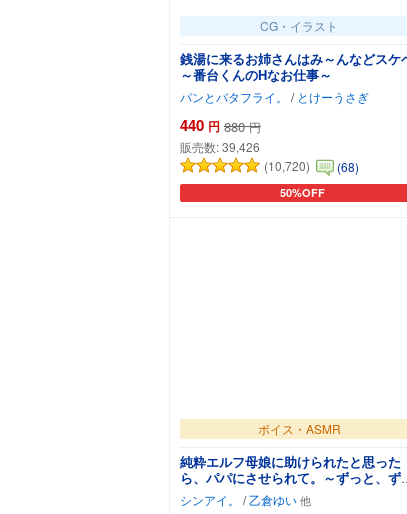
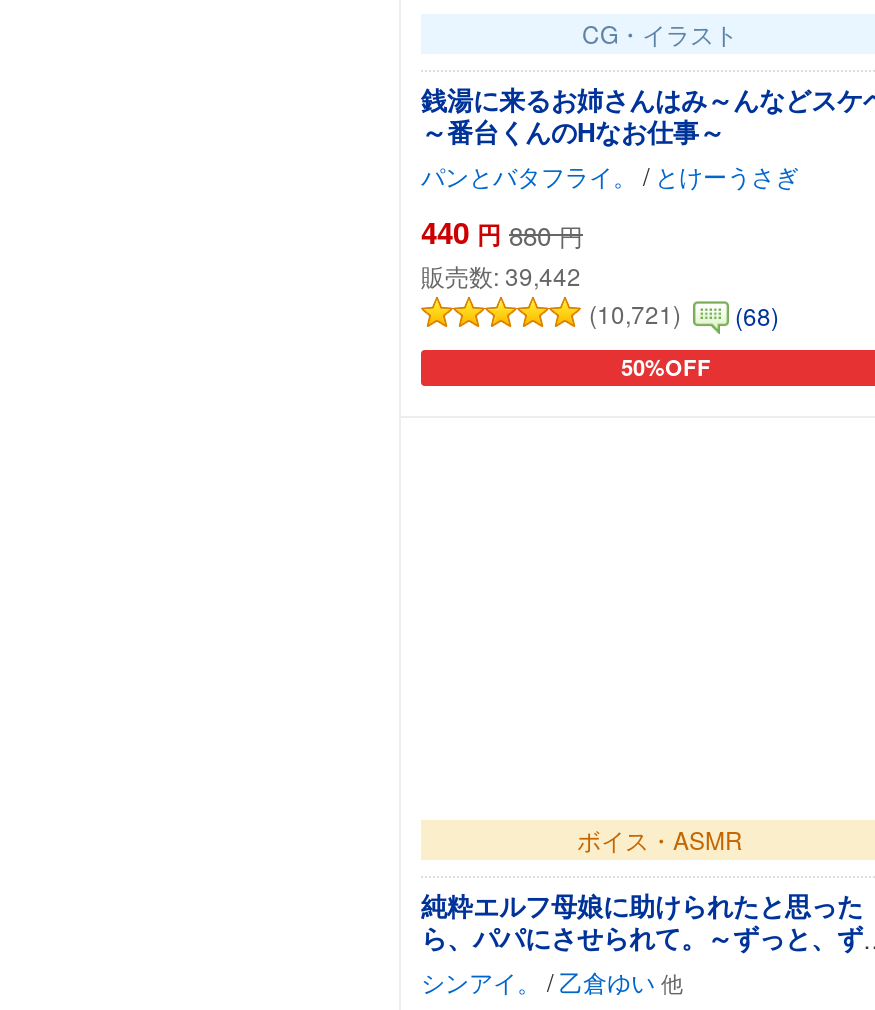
- 販売数: 39,426
+ 販売数: 39,442

- (10,720) (68)
+ (10,721) (68)
